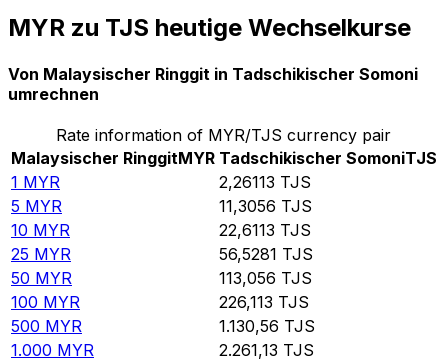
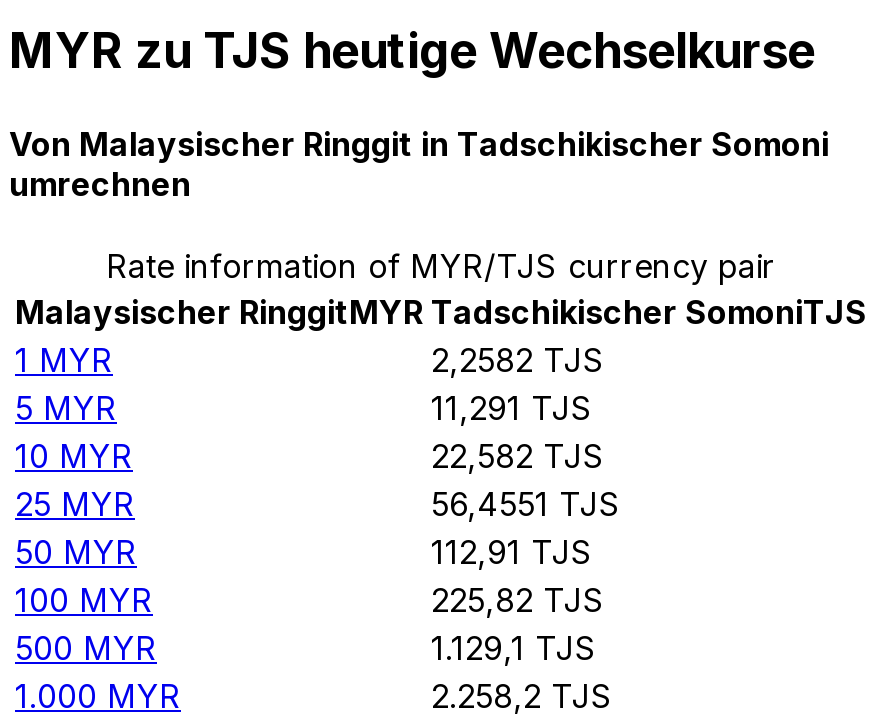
- 2,26113 TJS
+ 2,2582 TJS

- 11,3056 TJS
+ 11,291 TJS

- 22,6113 TJS
+ 22,582 TJS

- 56,5281 TJS
+ 56,4551 TJS

- 113,056 TJS
+ 112,91 TJS

- 226,113 TJS
+ 225,82 TJS

- 1.130,56 TJS
+ 1.129,1 TJS

- 2.261,13 TJS
+ 2.258,2 TJS
